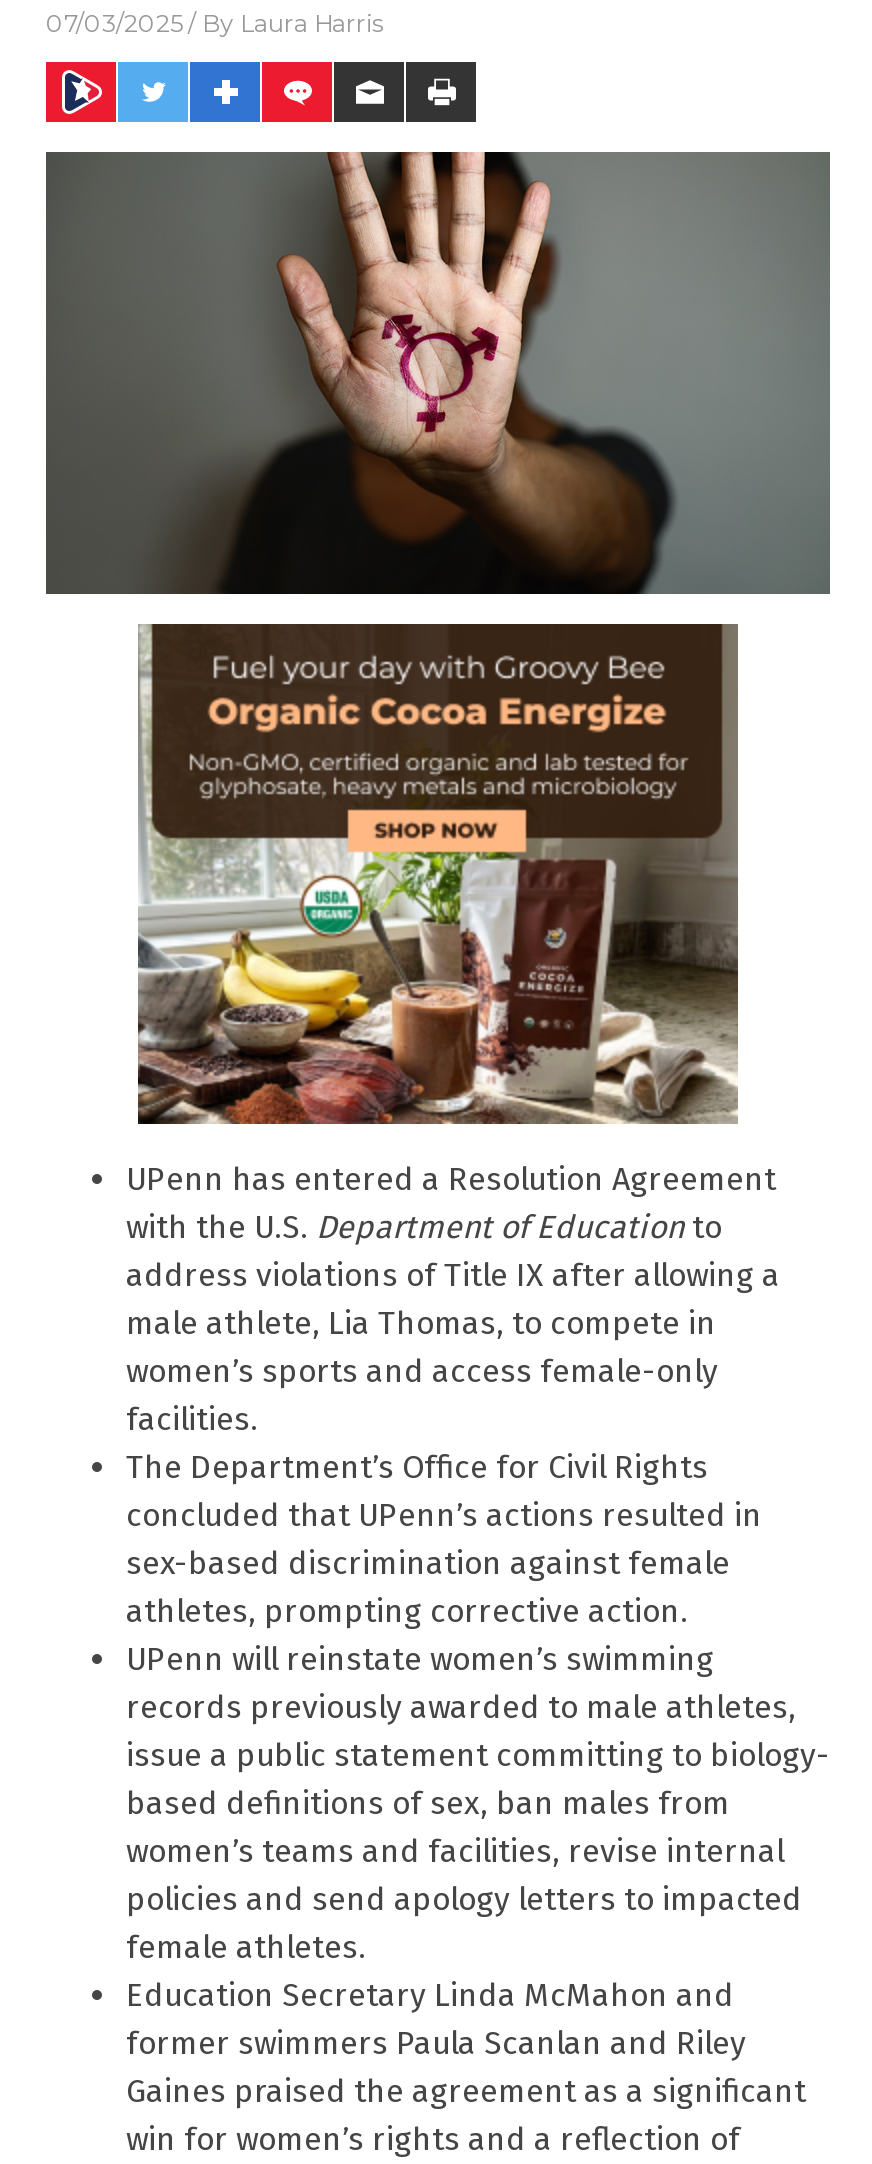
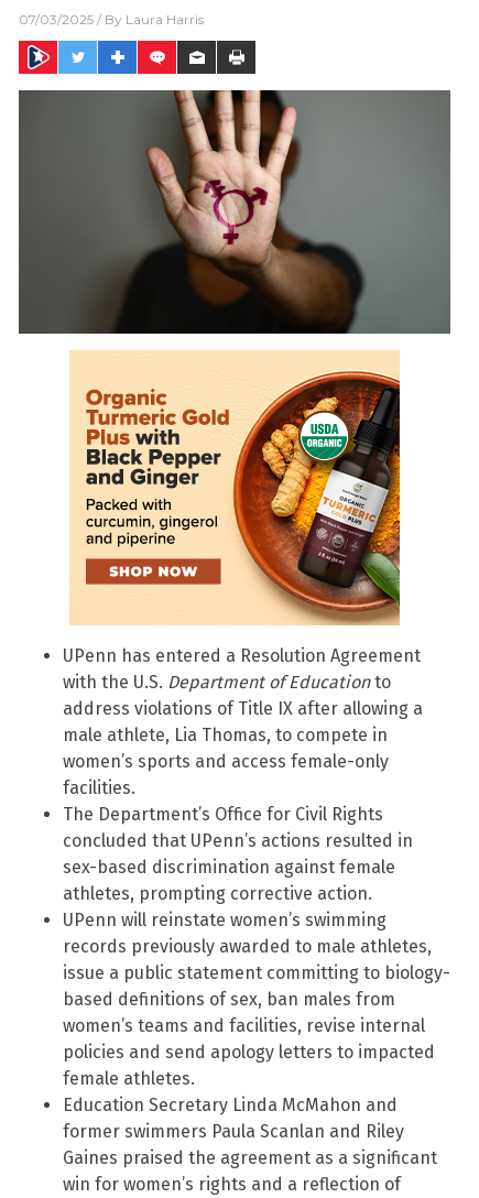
- [image]
+ [image]
